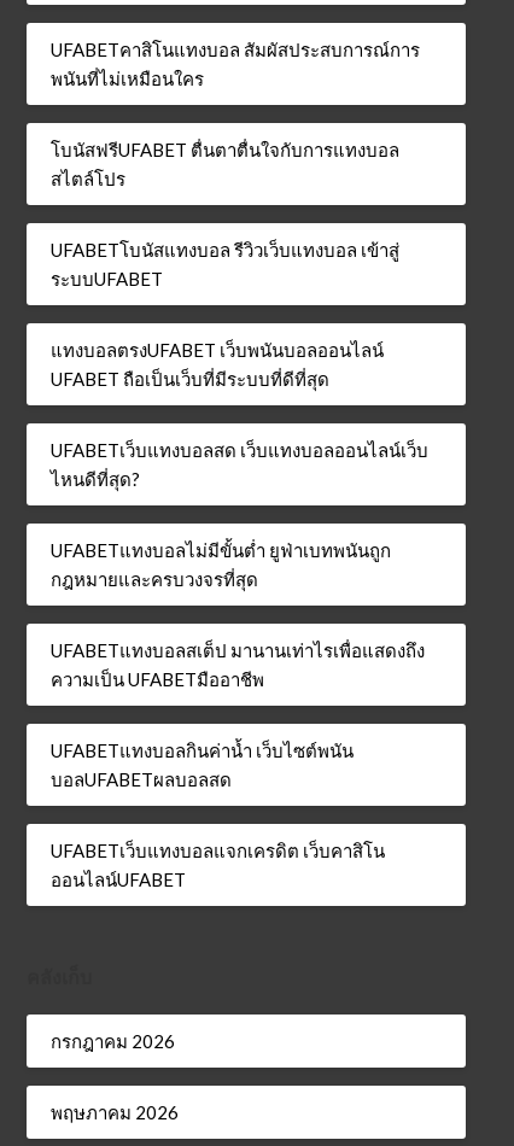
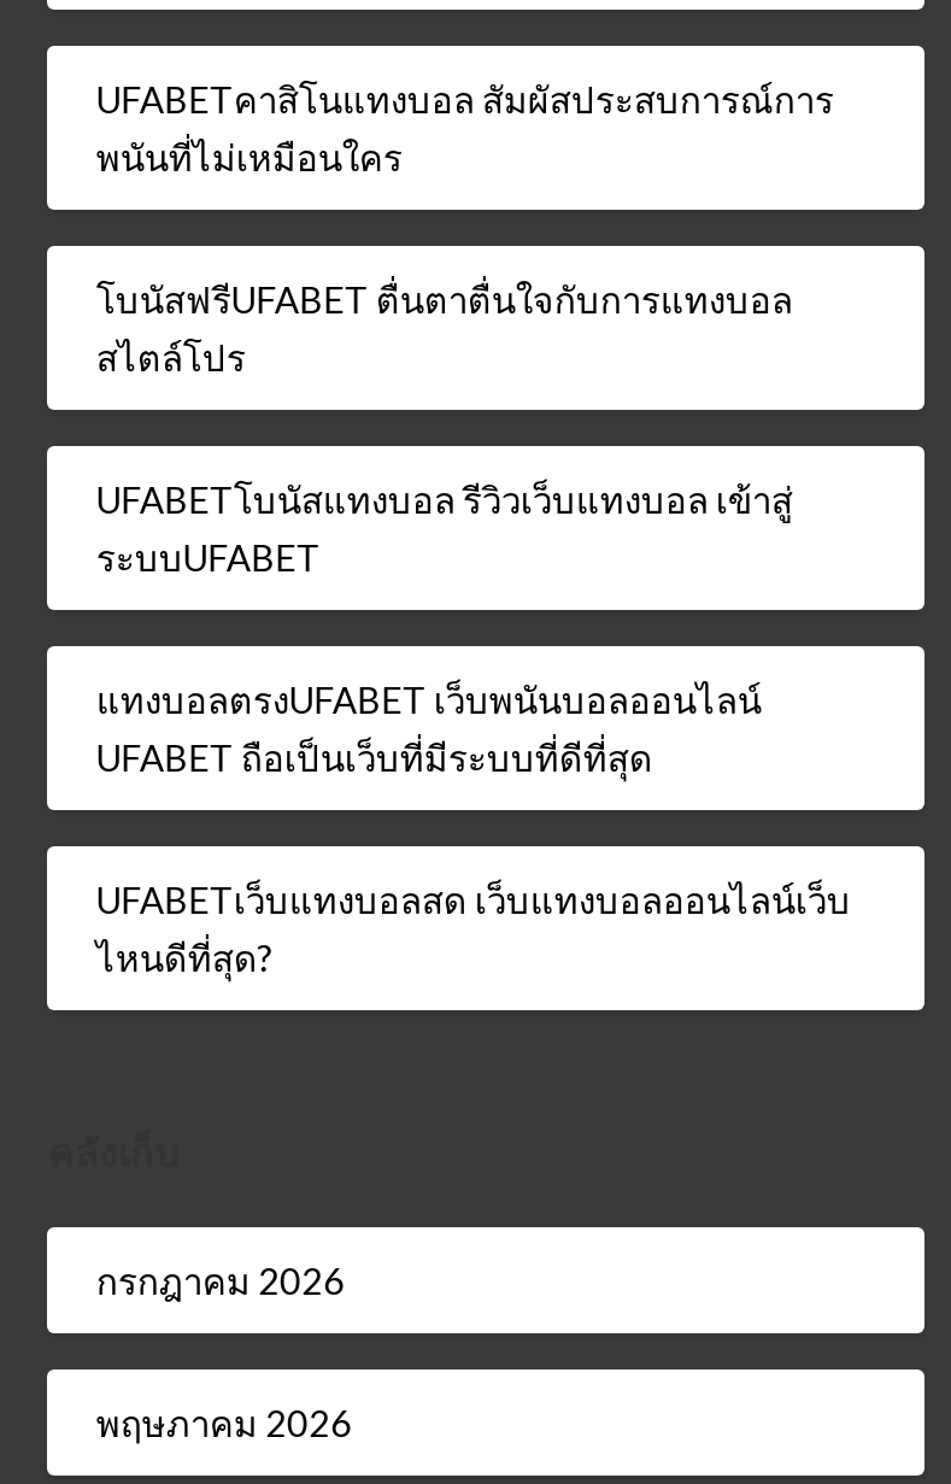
- UFABETแทงบอลไม่มีขั้นต่ำ ยูฟ่าเบทพนันถูก
- กฎหมายและครบวงจรที่สุด
- UFABETแทงบอลสเต็ป มานานเท่าไรเพื่อแสดงถึง
- ความเป็น UFABETมืออาชีพ
- UFABETแทงบอลกินค่าน้ำ เว็บไซต์พนัน
- บอลUFABETผลบอลสด
- UFABETเว็บแทงบอลแจกเครดิต เว็บคาสิโน
- ออนไลน์UFABET
